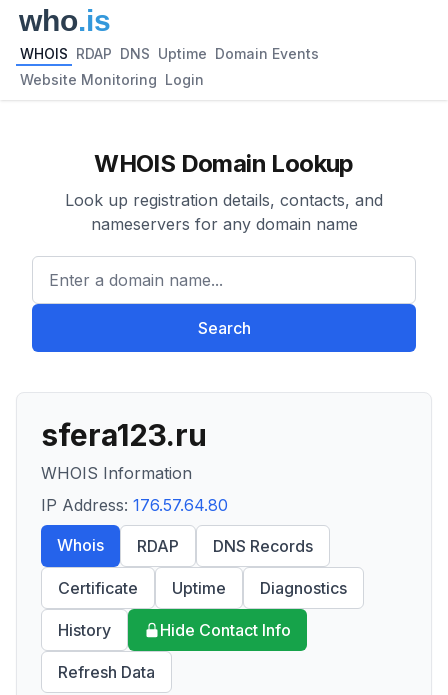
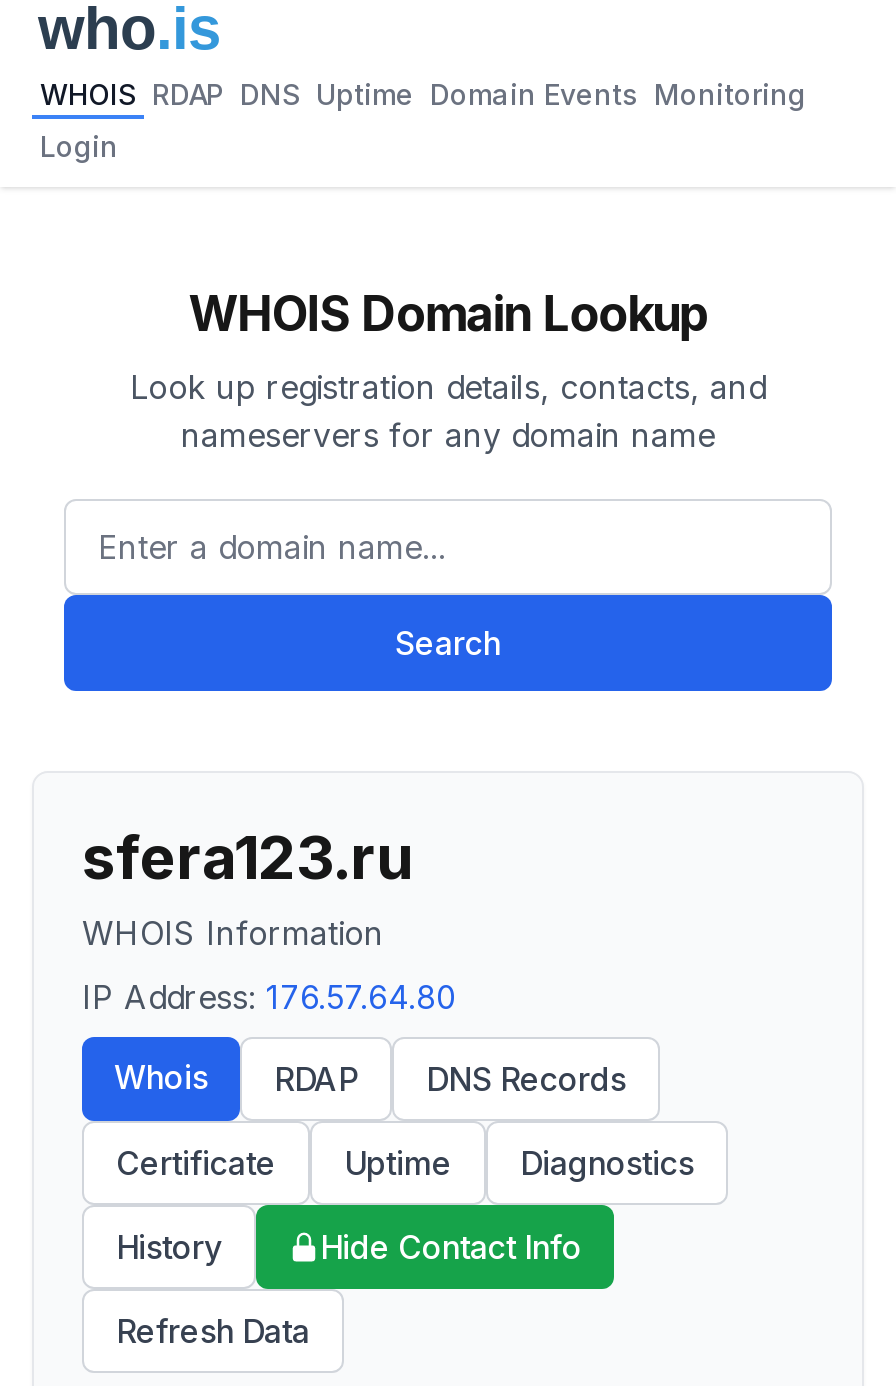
- WHOIS RDAP DNS Uptime Domain Events
+ WHOIS RDAP DNS Uptime Domain Events Monitoring

- Website Monitoring Login
+ Login
